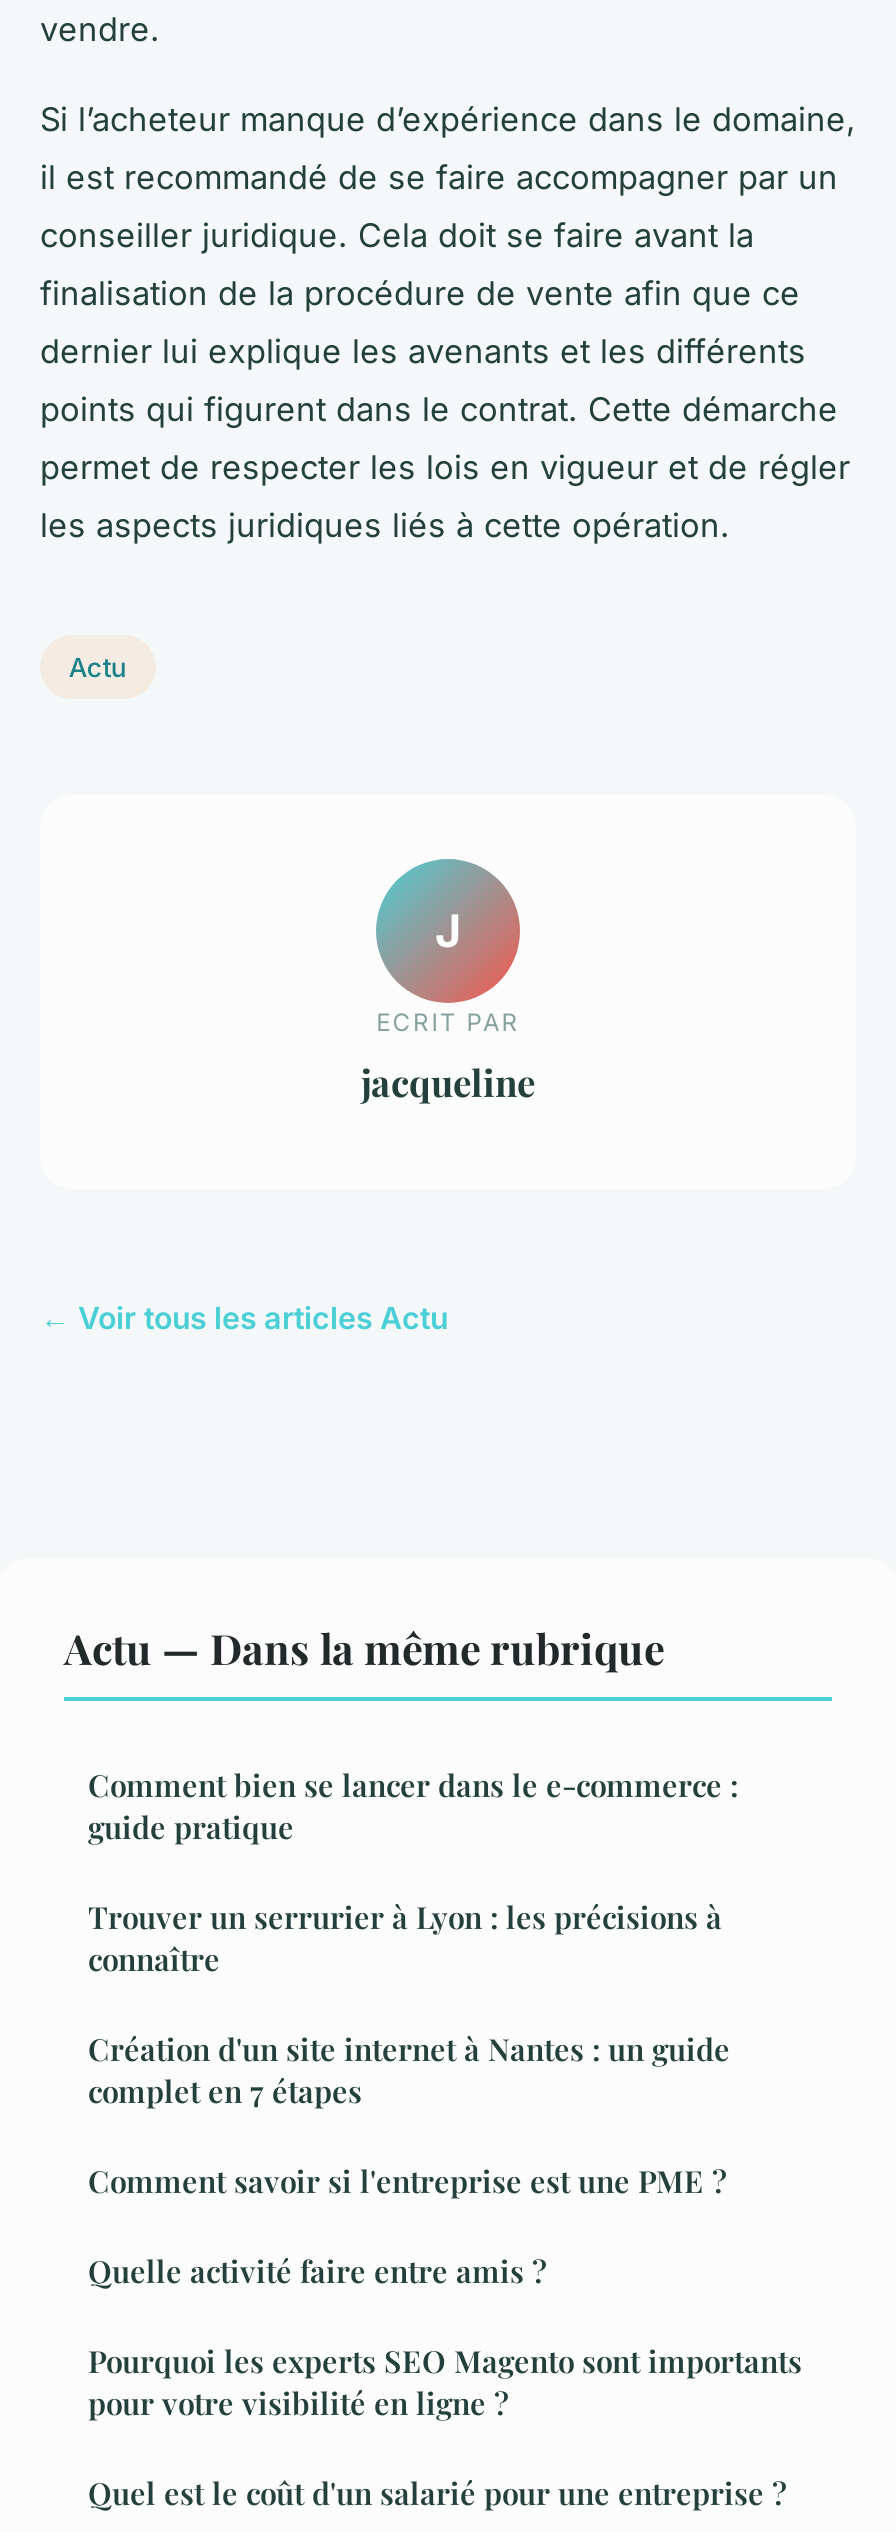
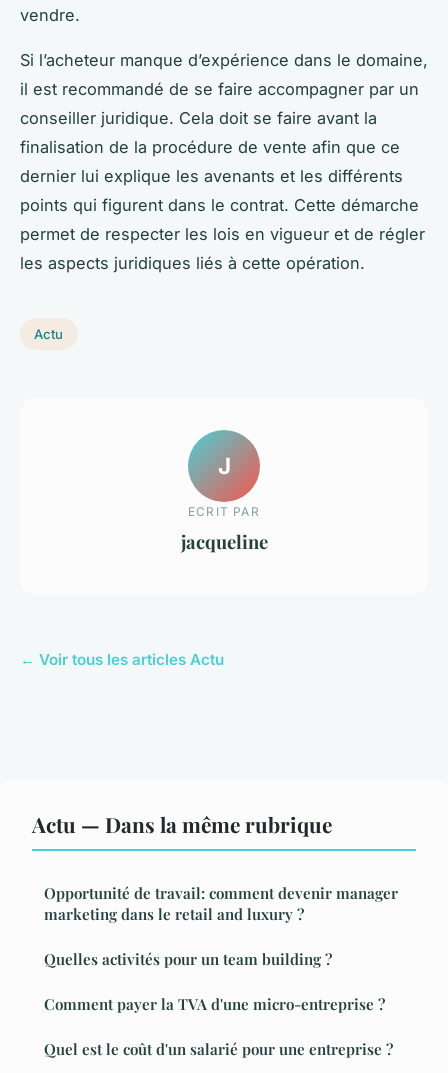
- Comment bien se lancer dans le e-commerce :
- guide pratique
- Trouver un serrurier à Lyon : les précisions à
- connaître
- Création d'un site internet à Nantes : un guide
- complet en 7 étapes
- Comment savoir si l'entreprise est une PME ?
- Quelle activité faire entre amis ?
- Pourquoi les experts SEO Magento sont importants
- pour votre visibilité en ligne ?
+ Opportunité de travail: comment devenir manager
+ marketing dans le retail and luxury ?
+ Quelles activités pour un team building ?
+ Comment payer la TVA d'une micro-entreprise ?
